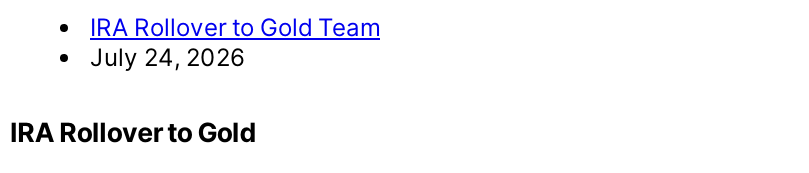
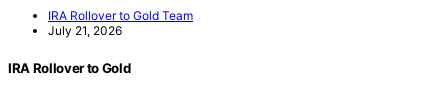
- July 24, 2026
+ July 21, 2026
